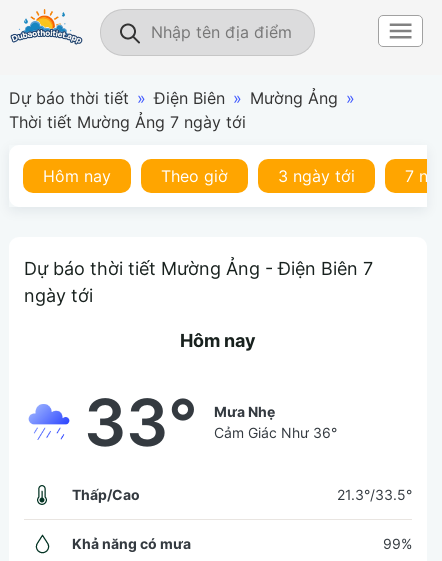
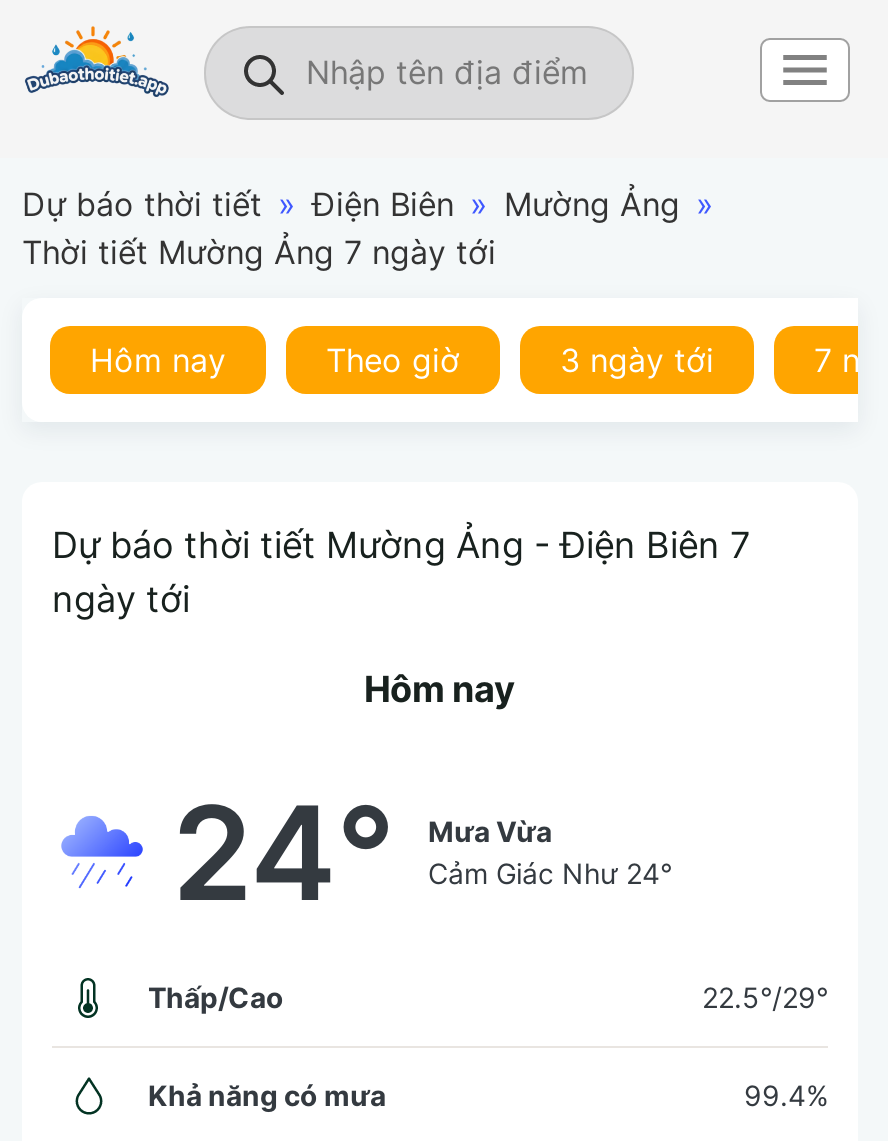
- 33°
+ 24°

- Mưa Nhẹ
+ Mưa Vừa

- Cảm Giác Như 36°
+ Cảm Giác Như 24°

- 21.3°/33.5°
+ 22.5°/29°

- 99%
+ 99.4%
